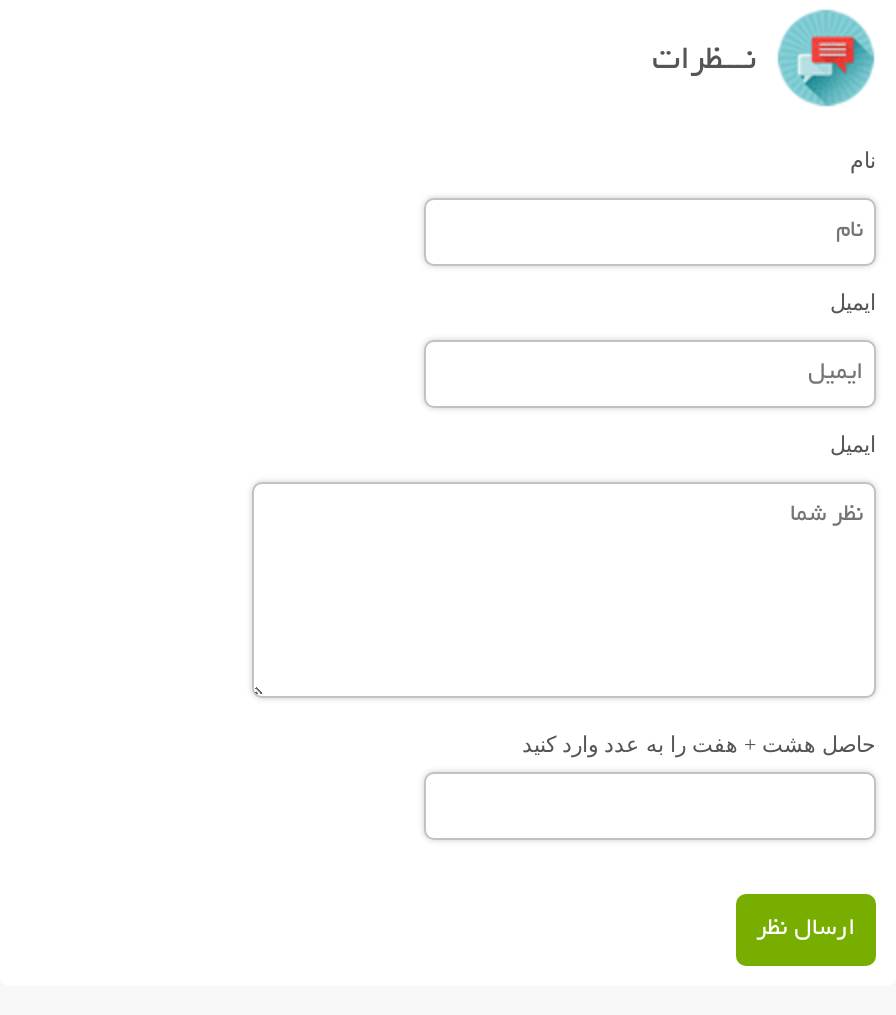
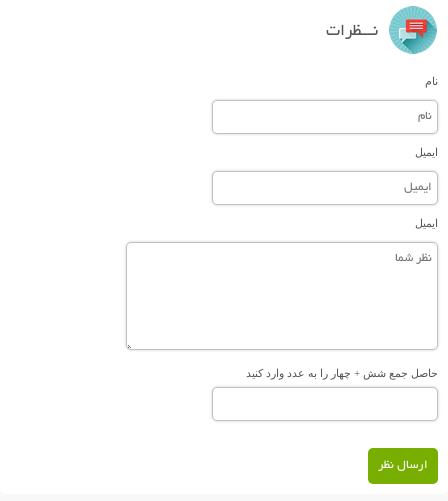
- حاصل هشت + هفت را به عدد وارد کنید
+ حاصل جمع شش + چهار را به عدد وارد کنید
